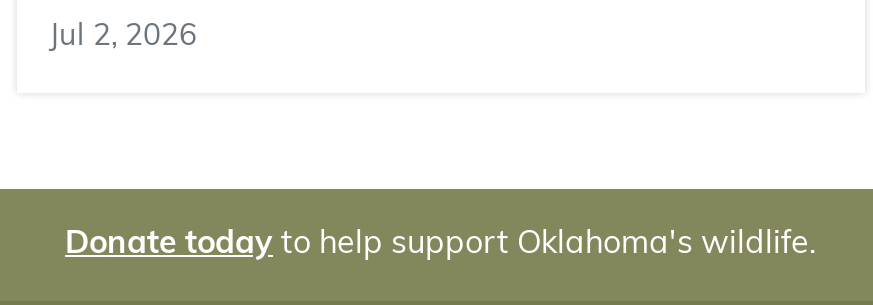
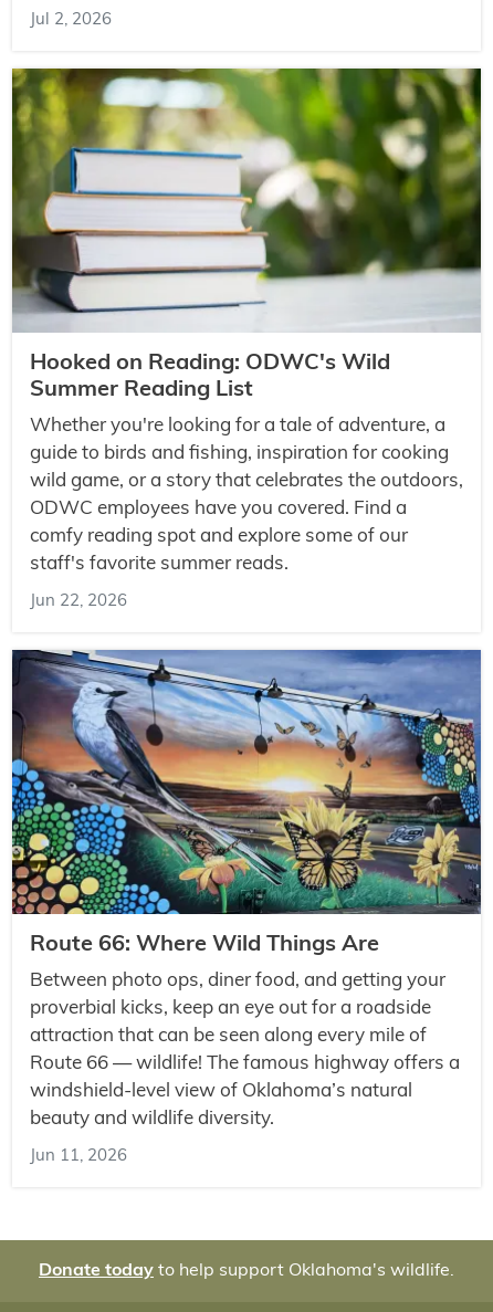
+ [image]
+ Hooked on Reading: ODWC's Wild
+ Summer Reading List
+ Whether you're looking for a tale of adventure, a
+ guide to birds and fishing, inspiration for cooking
+ wild game, or a story that celebrates the outdoors,
+ ODWC employees have you covered. Find a
+ comfy reading spot and explore some of our
+ staff's favorite summer reads.
+ Jun 22, 2026

+ [image]
+ Route 66: Where Wild Things Are
+ Between photo ops, diner food, and getting your
+ proverbial kicks, keep an eye out for a roadside
+ attraction that can be seen along every mile of
+ Route 66 — wildlife! The famous highway offers a
+ windshield-level view of Oklahoma’s natural
+ beauty and wildlife diversity.
+ Jun 11, 2026
